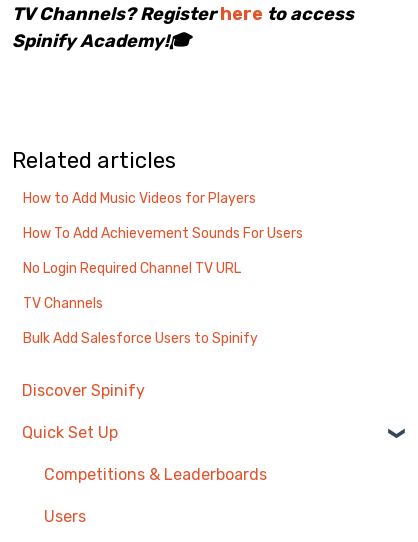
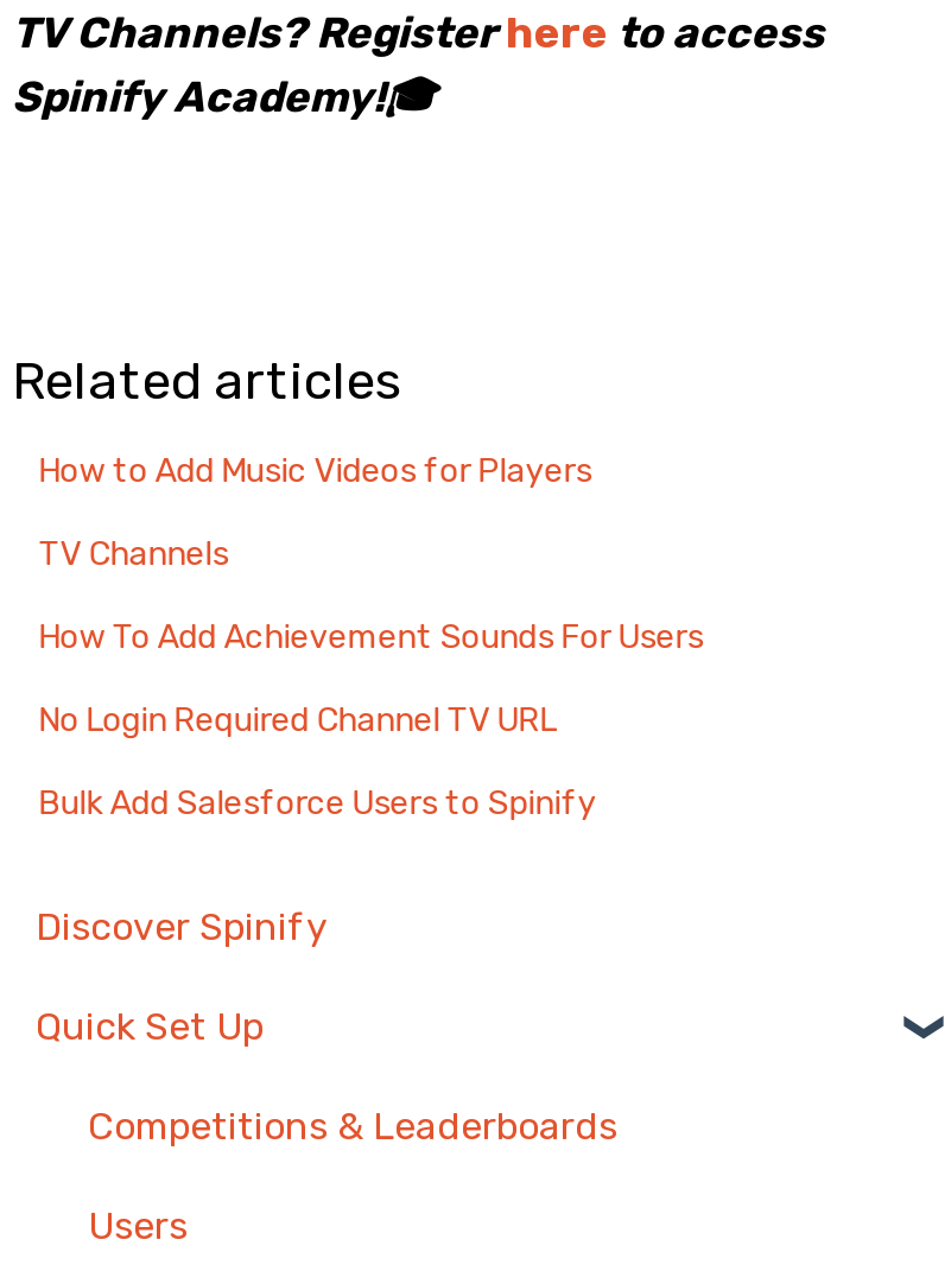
moved down: How To Add Achievement Sounds For Users | No Login Required Channel TV URL

moved up: TV Channels
